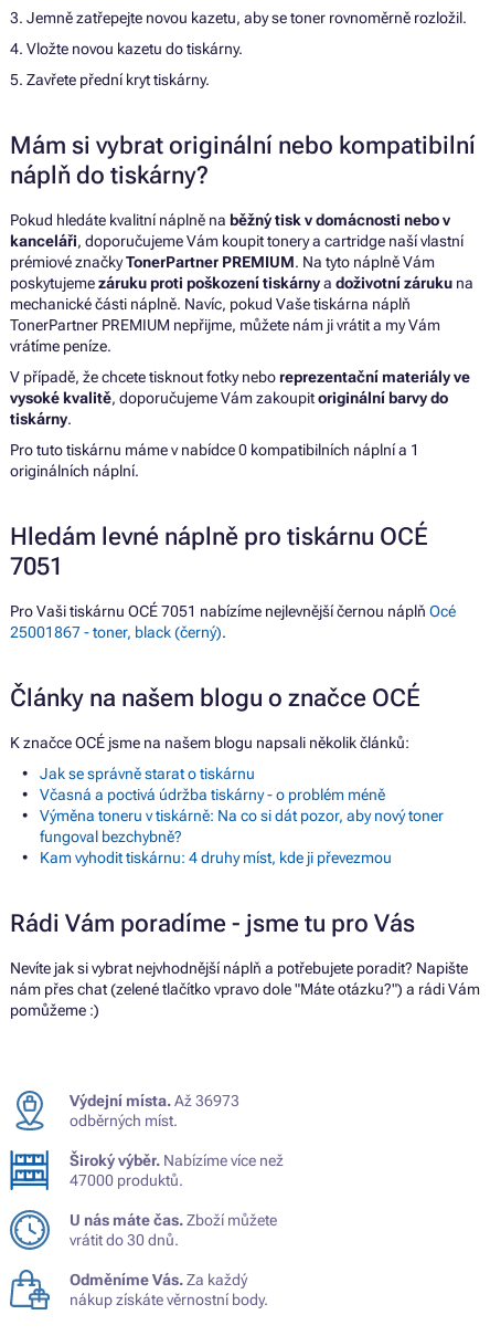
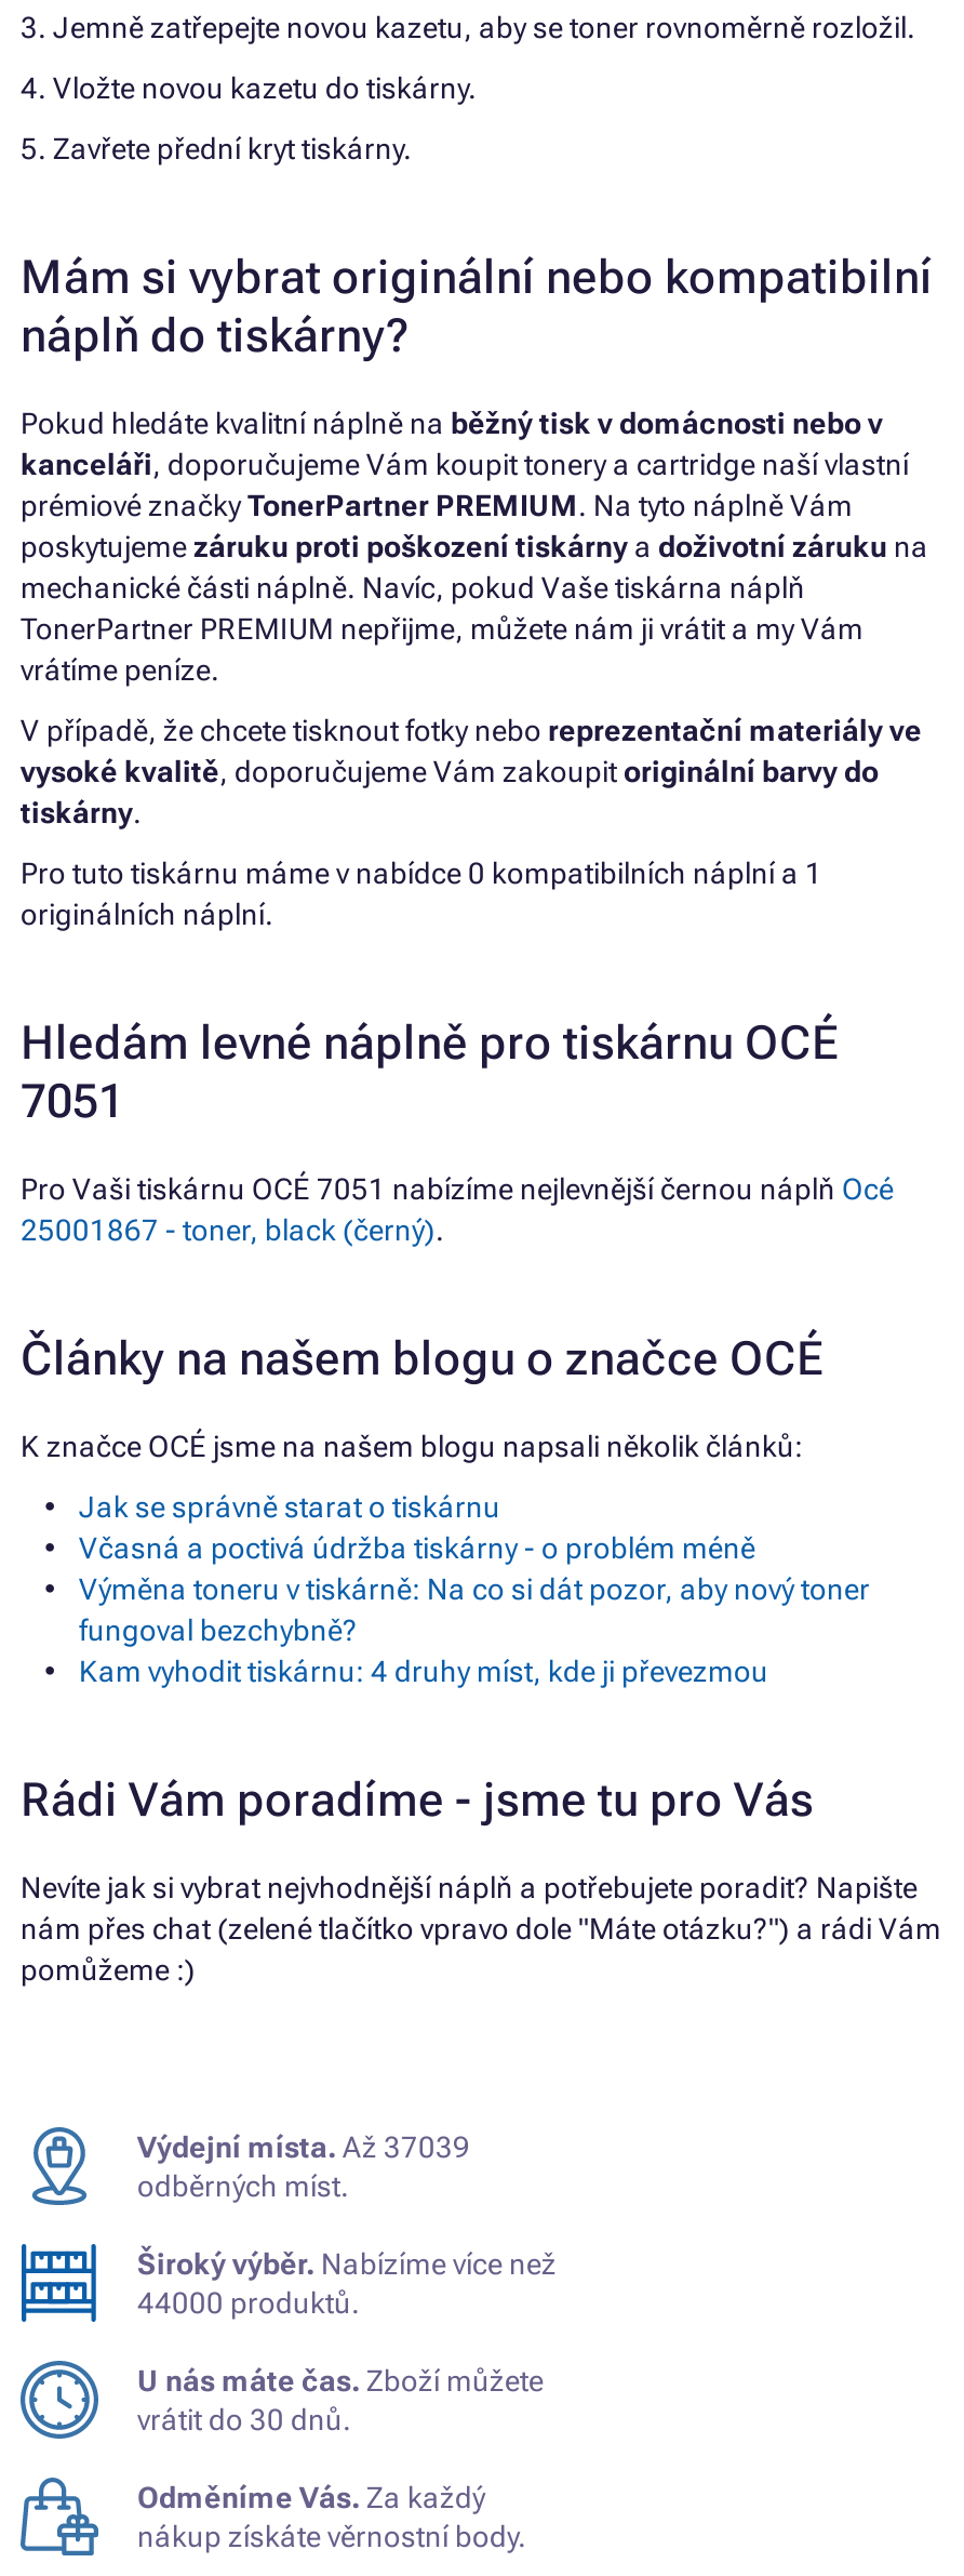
- Výdejní místa. Až 36973
+ Výdejní místa. Až 37039

- 47000 produktů.
+ 44000 produktů.
